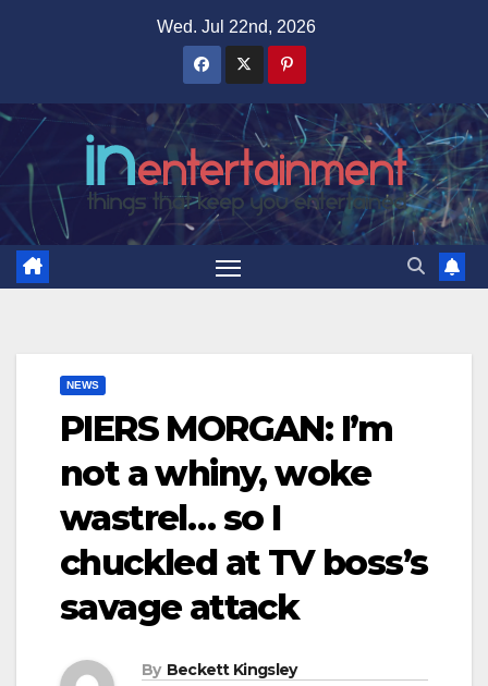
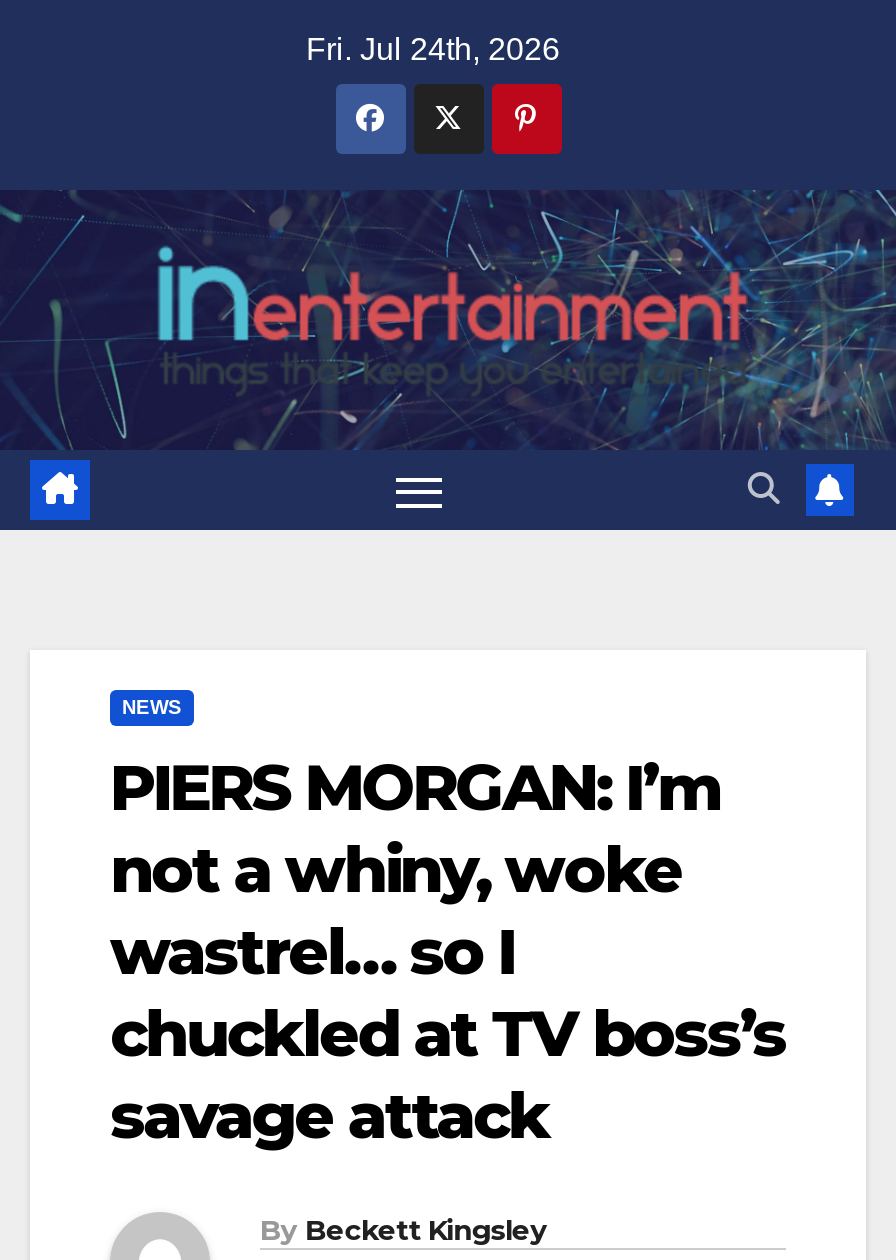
- Wed. Jul 22nd, 2026
+ Fri. Jul 24th, 2026
